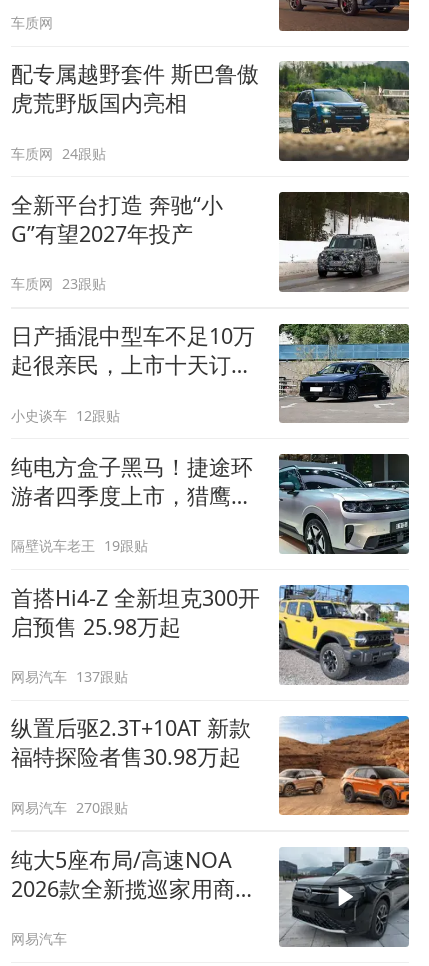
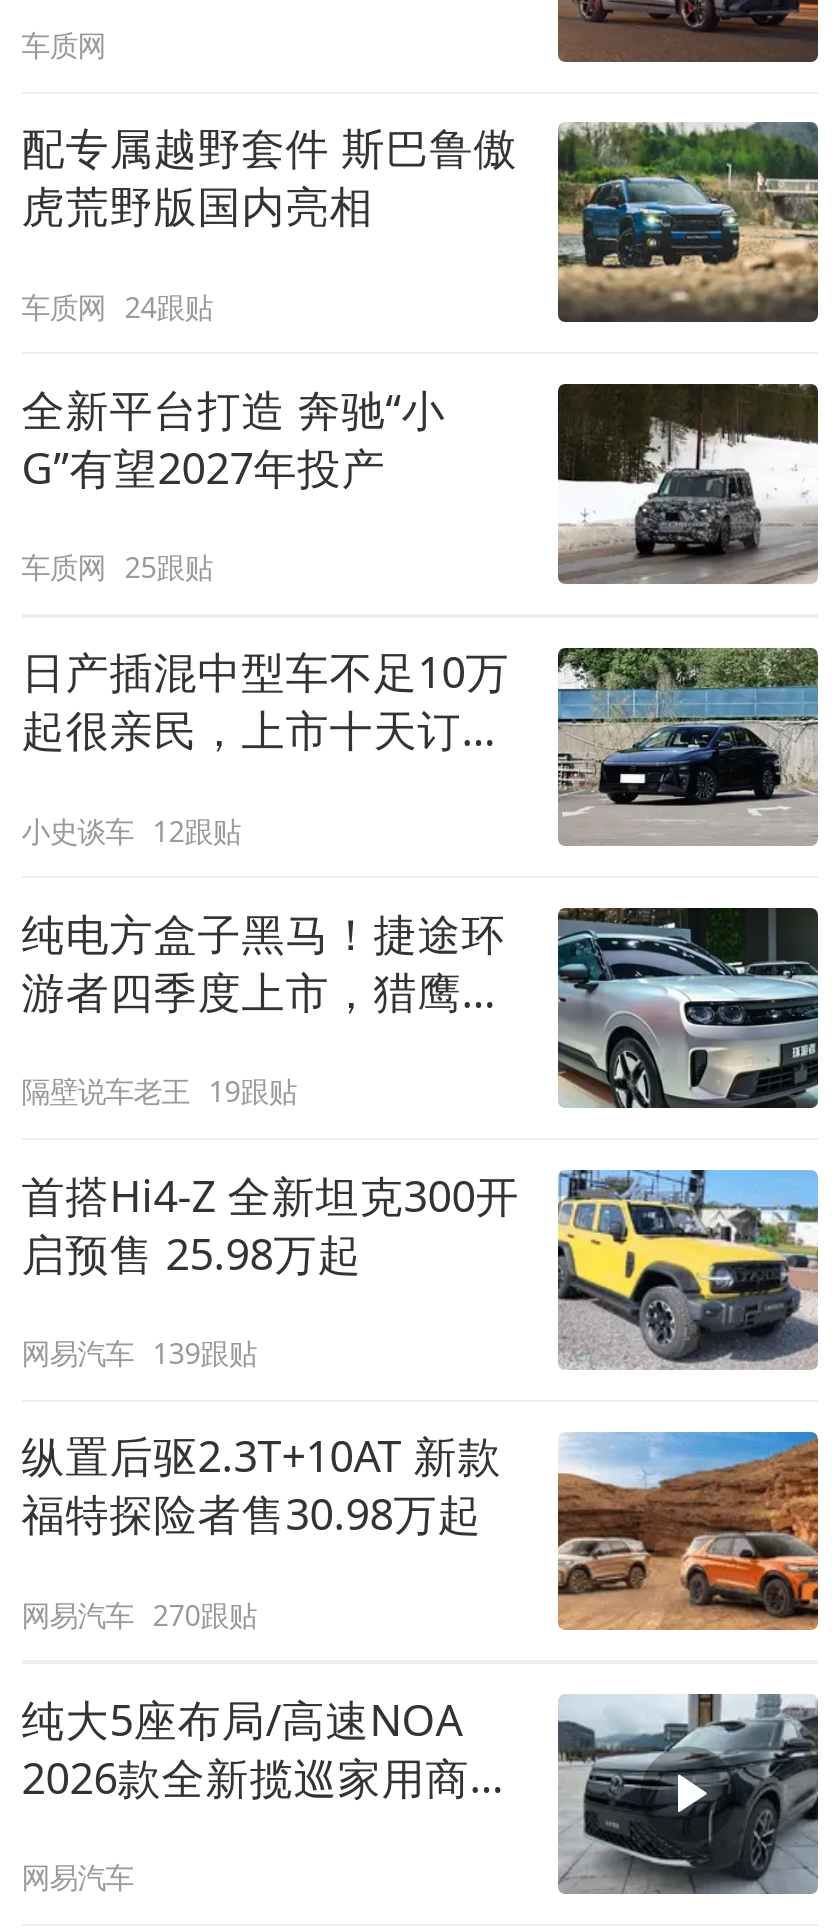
- 车质网 23跟贴
+ 车质网 25跟贴

- 网易汽车 137跟贴
+ 网易汽车 139跟贴
